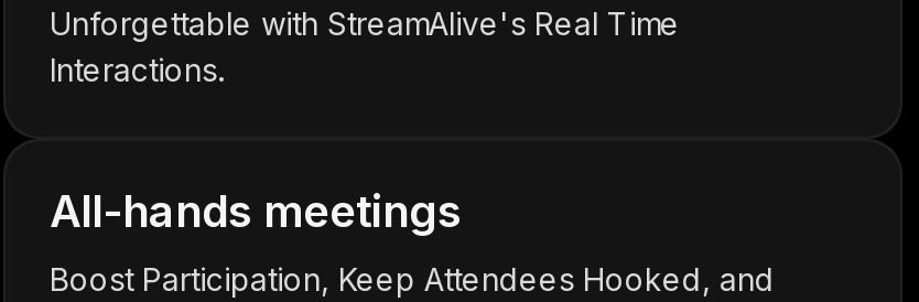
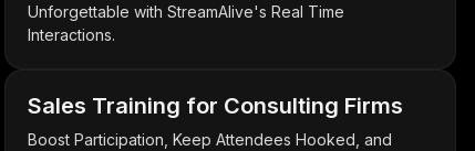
- All-hands meetings
+ Sales Training for Consulting Firms
